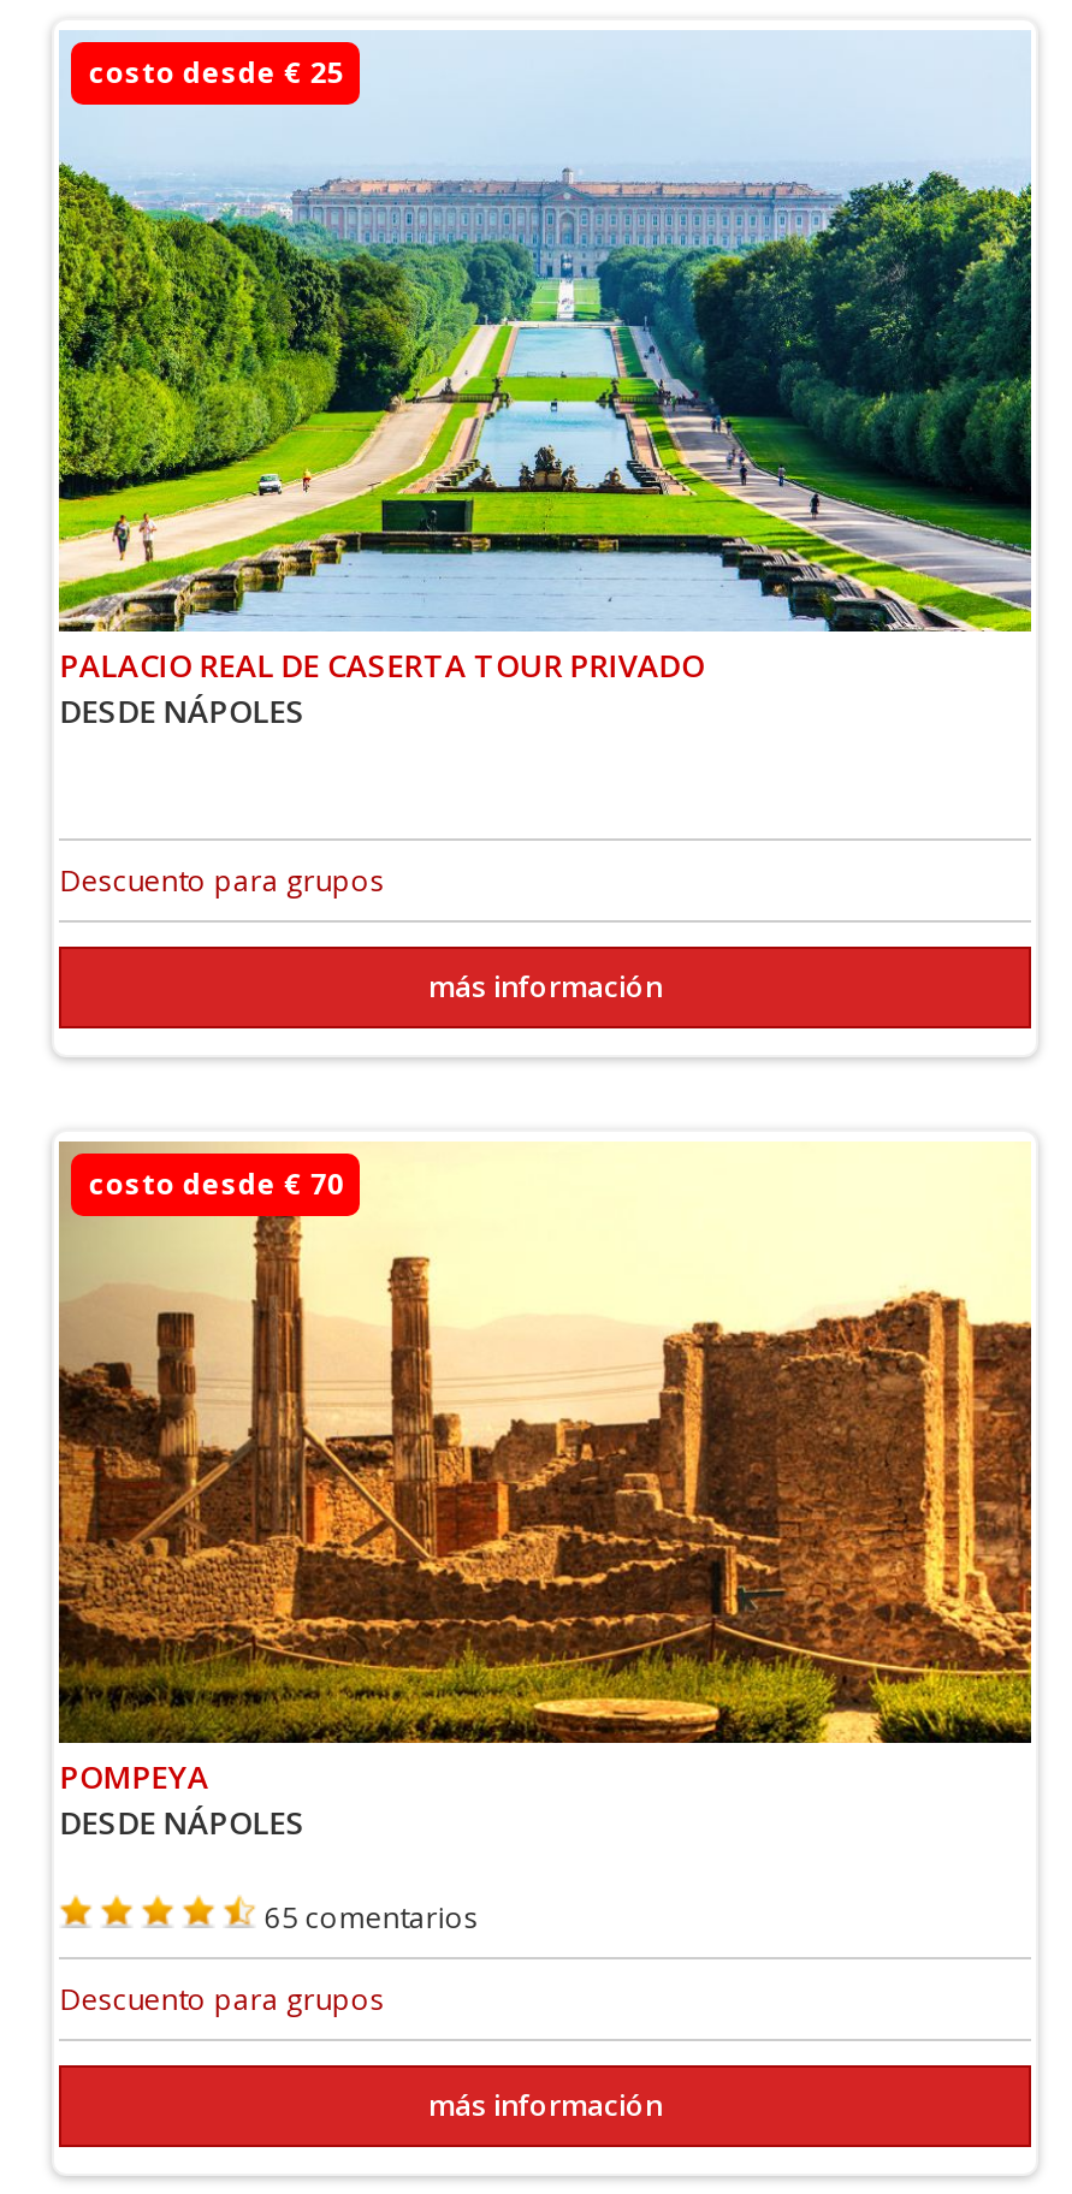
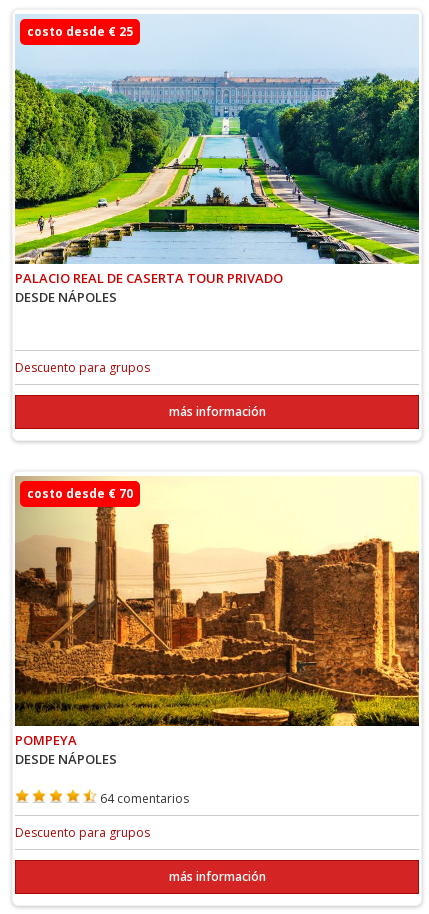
- 65 comentarios
+ 64 comentarios
